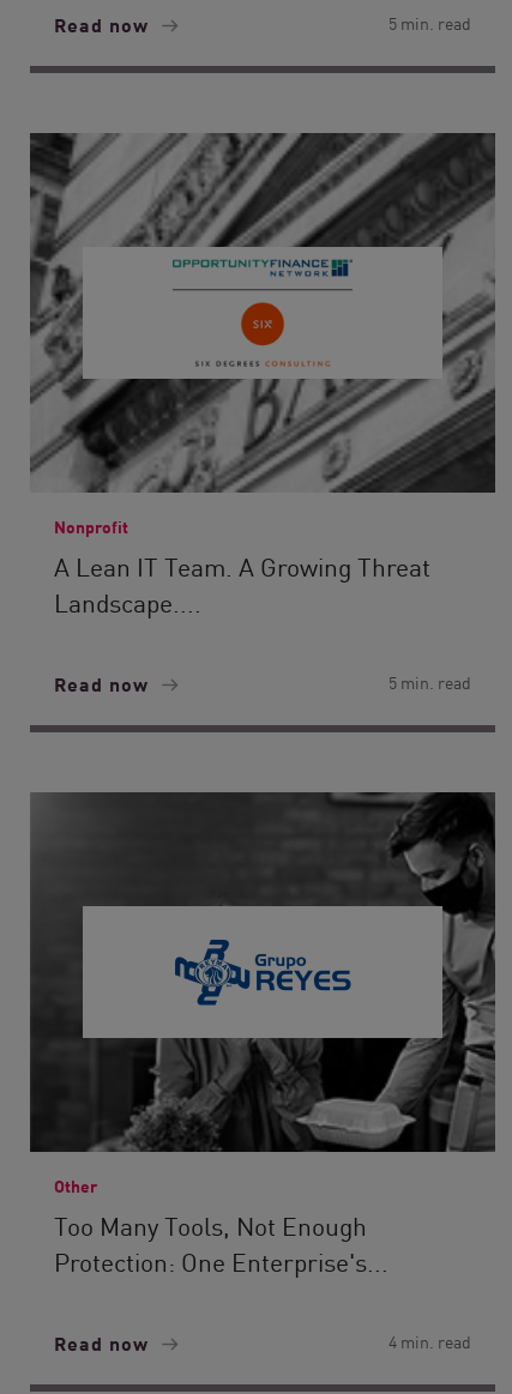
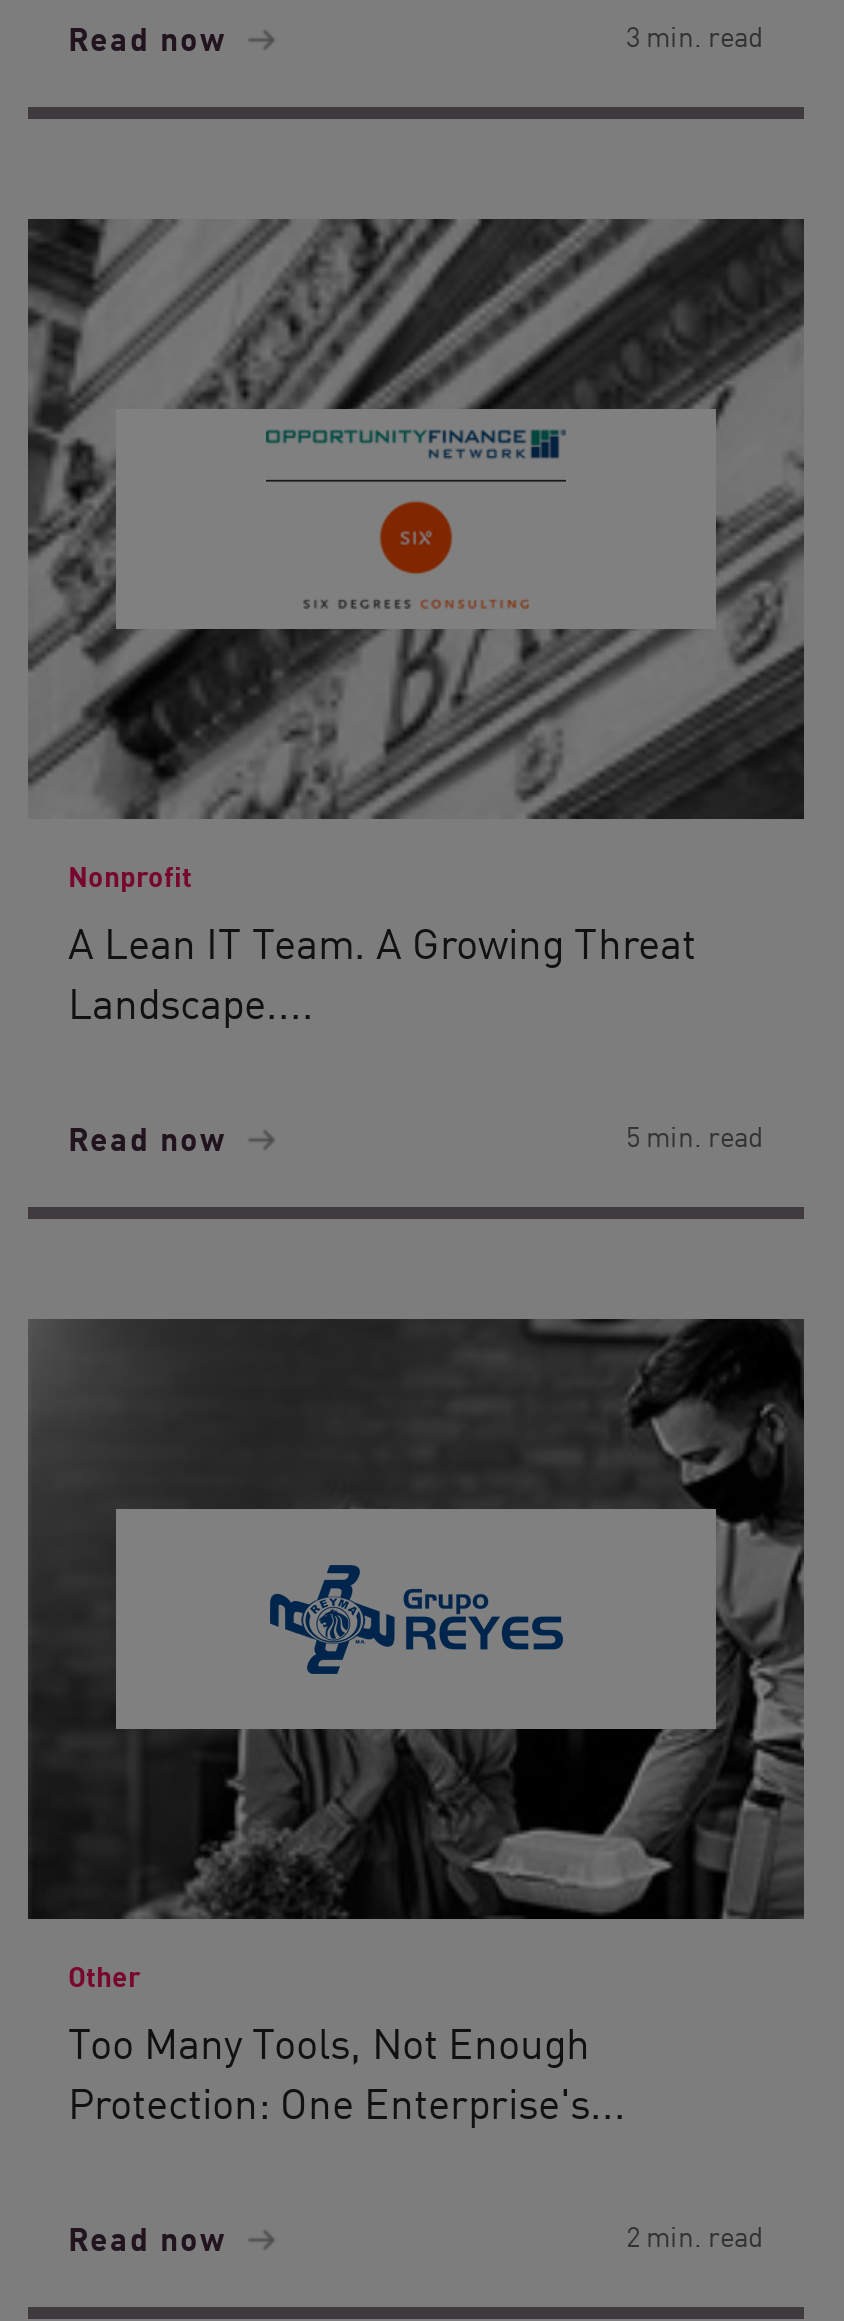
- 5 min. read
+ 3 min. read

- 4 min. read
+ 2 min. read
